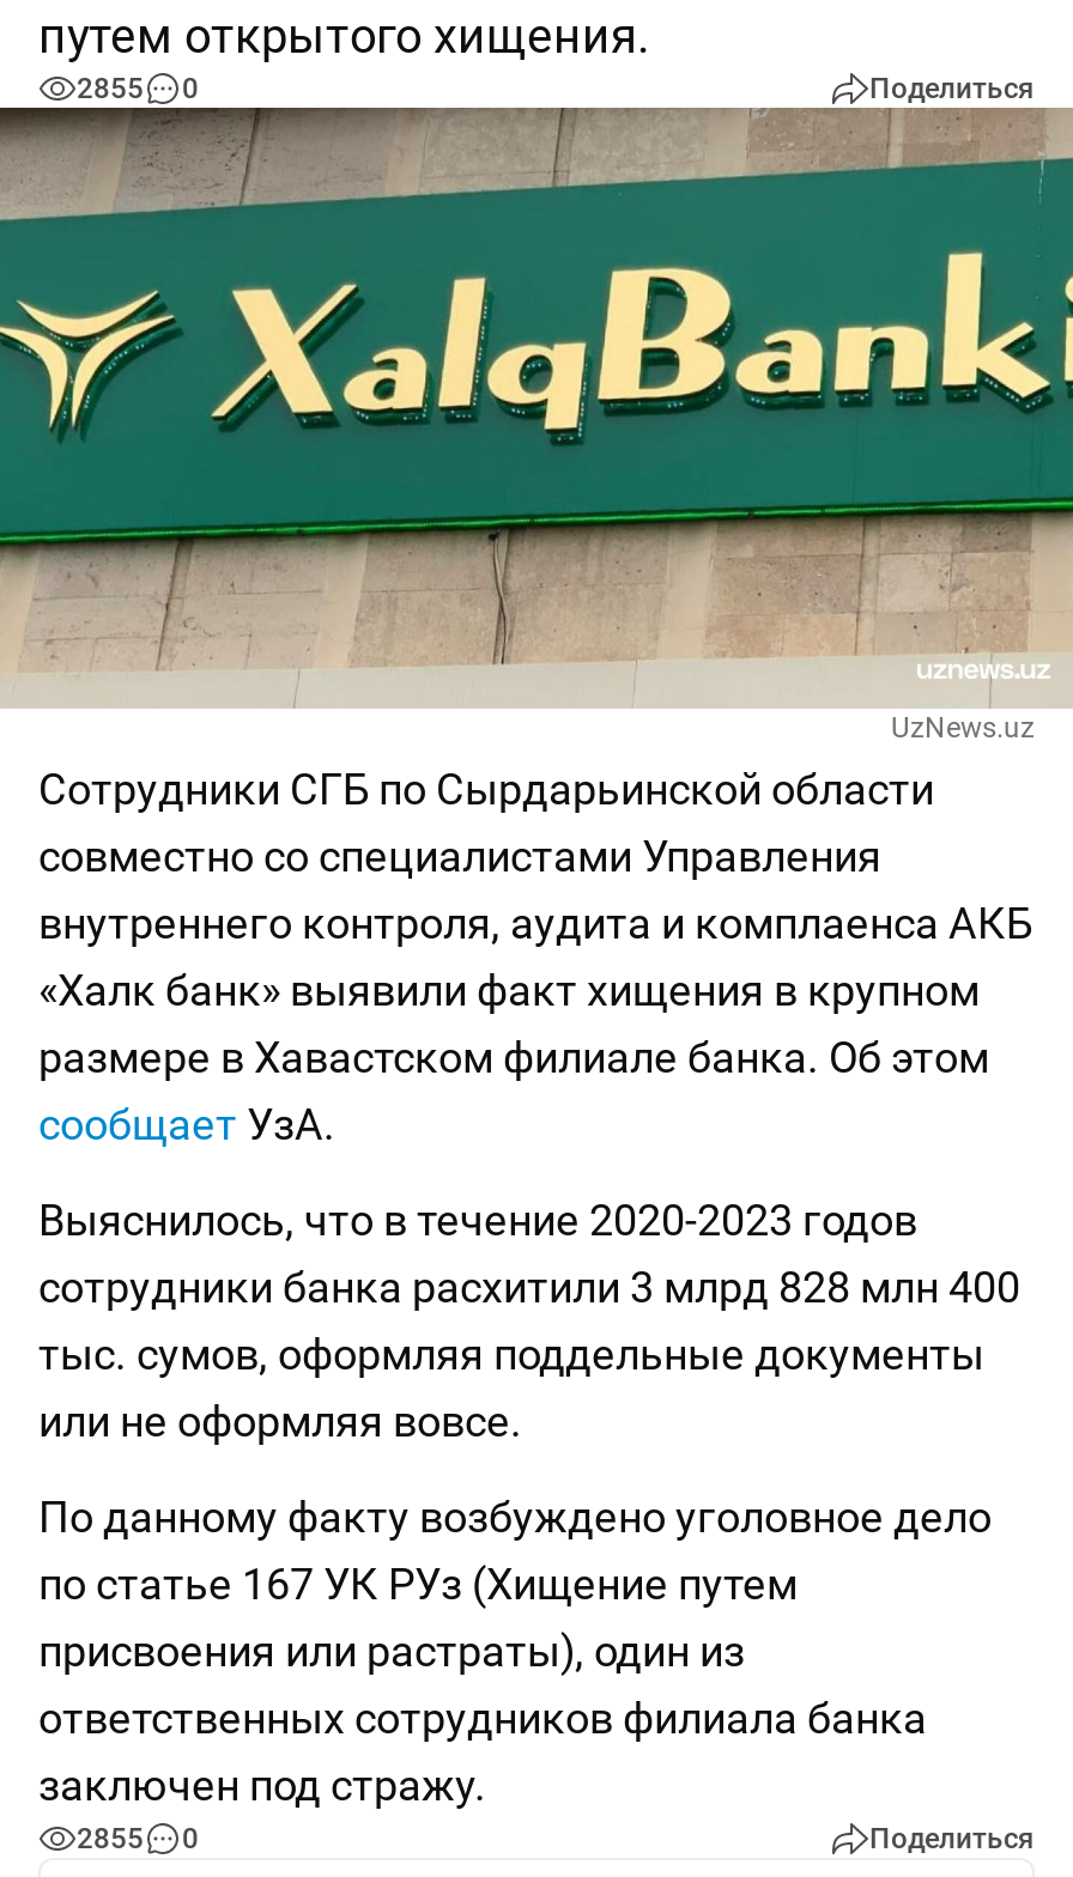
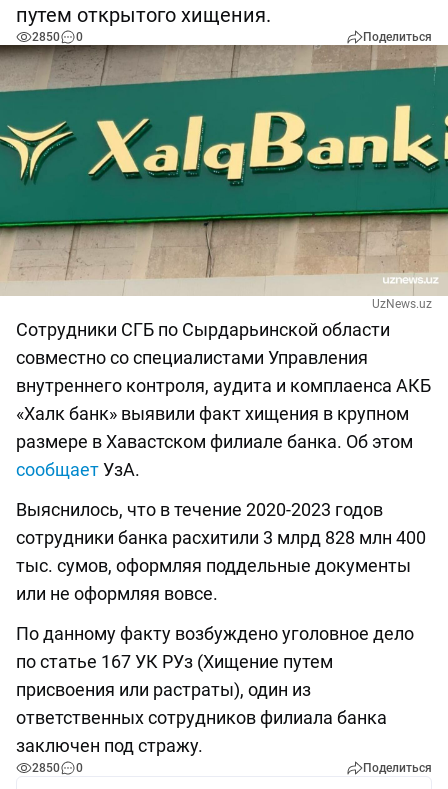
- 2855 0
+ 2850 0

- 2855 0
+ 2850 0
